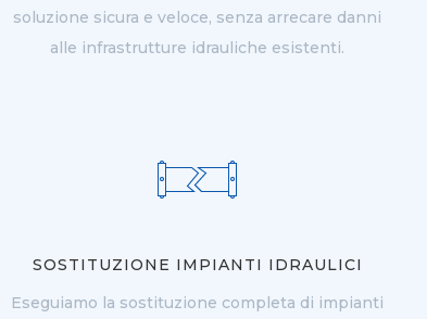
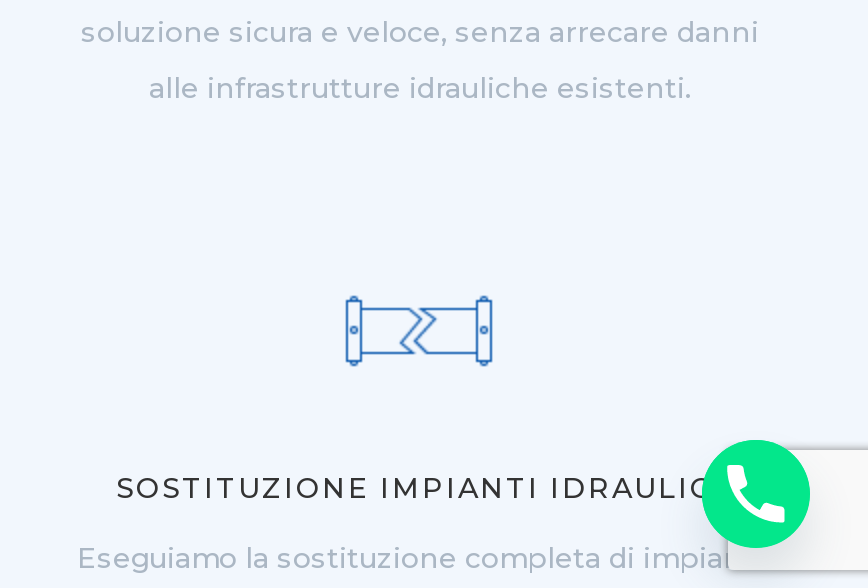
+ [image]
